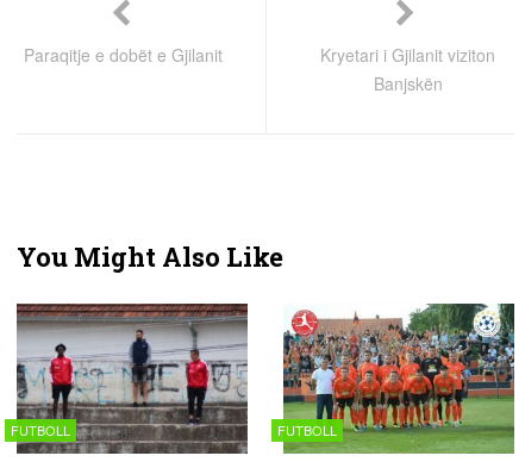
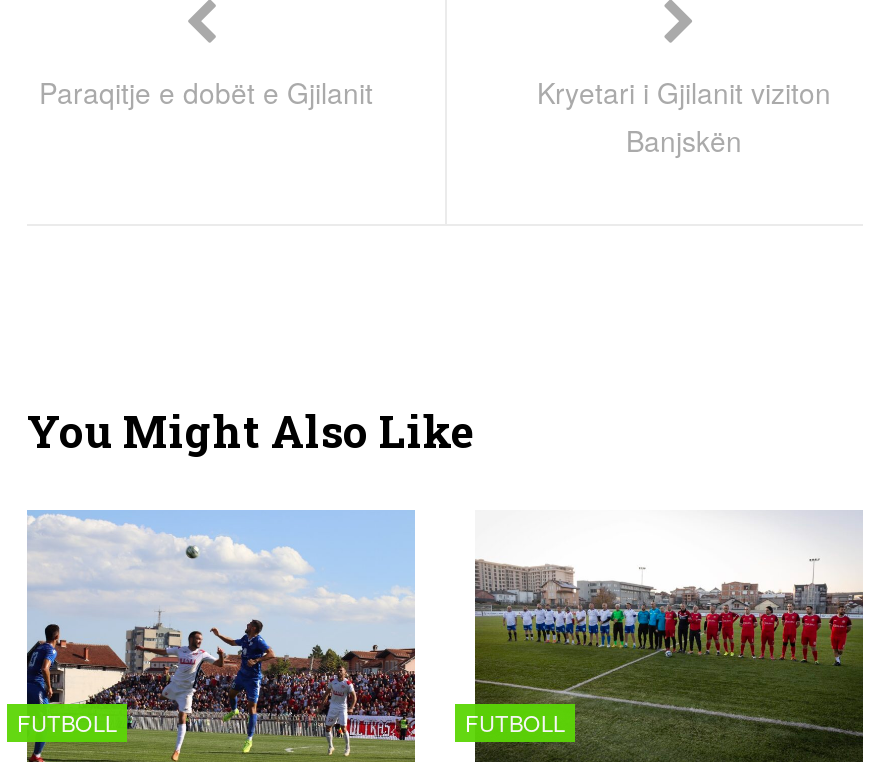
- [image]
+ [image]

- [image]
+ [image]
